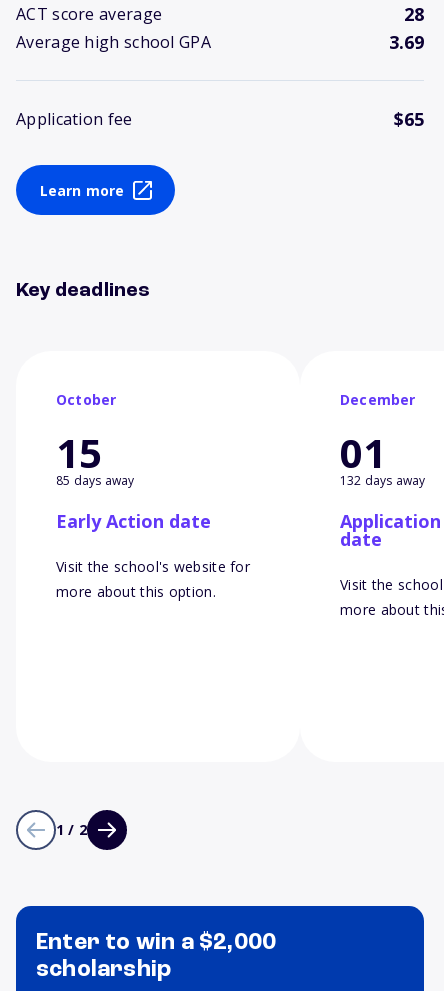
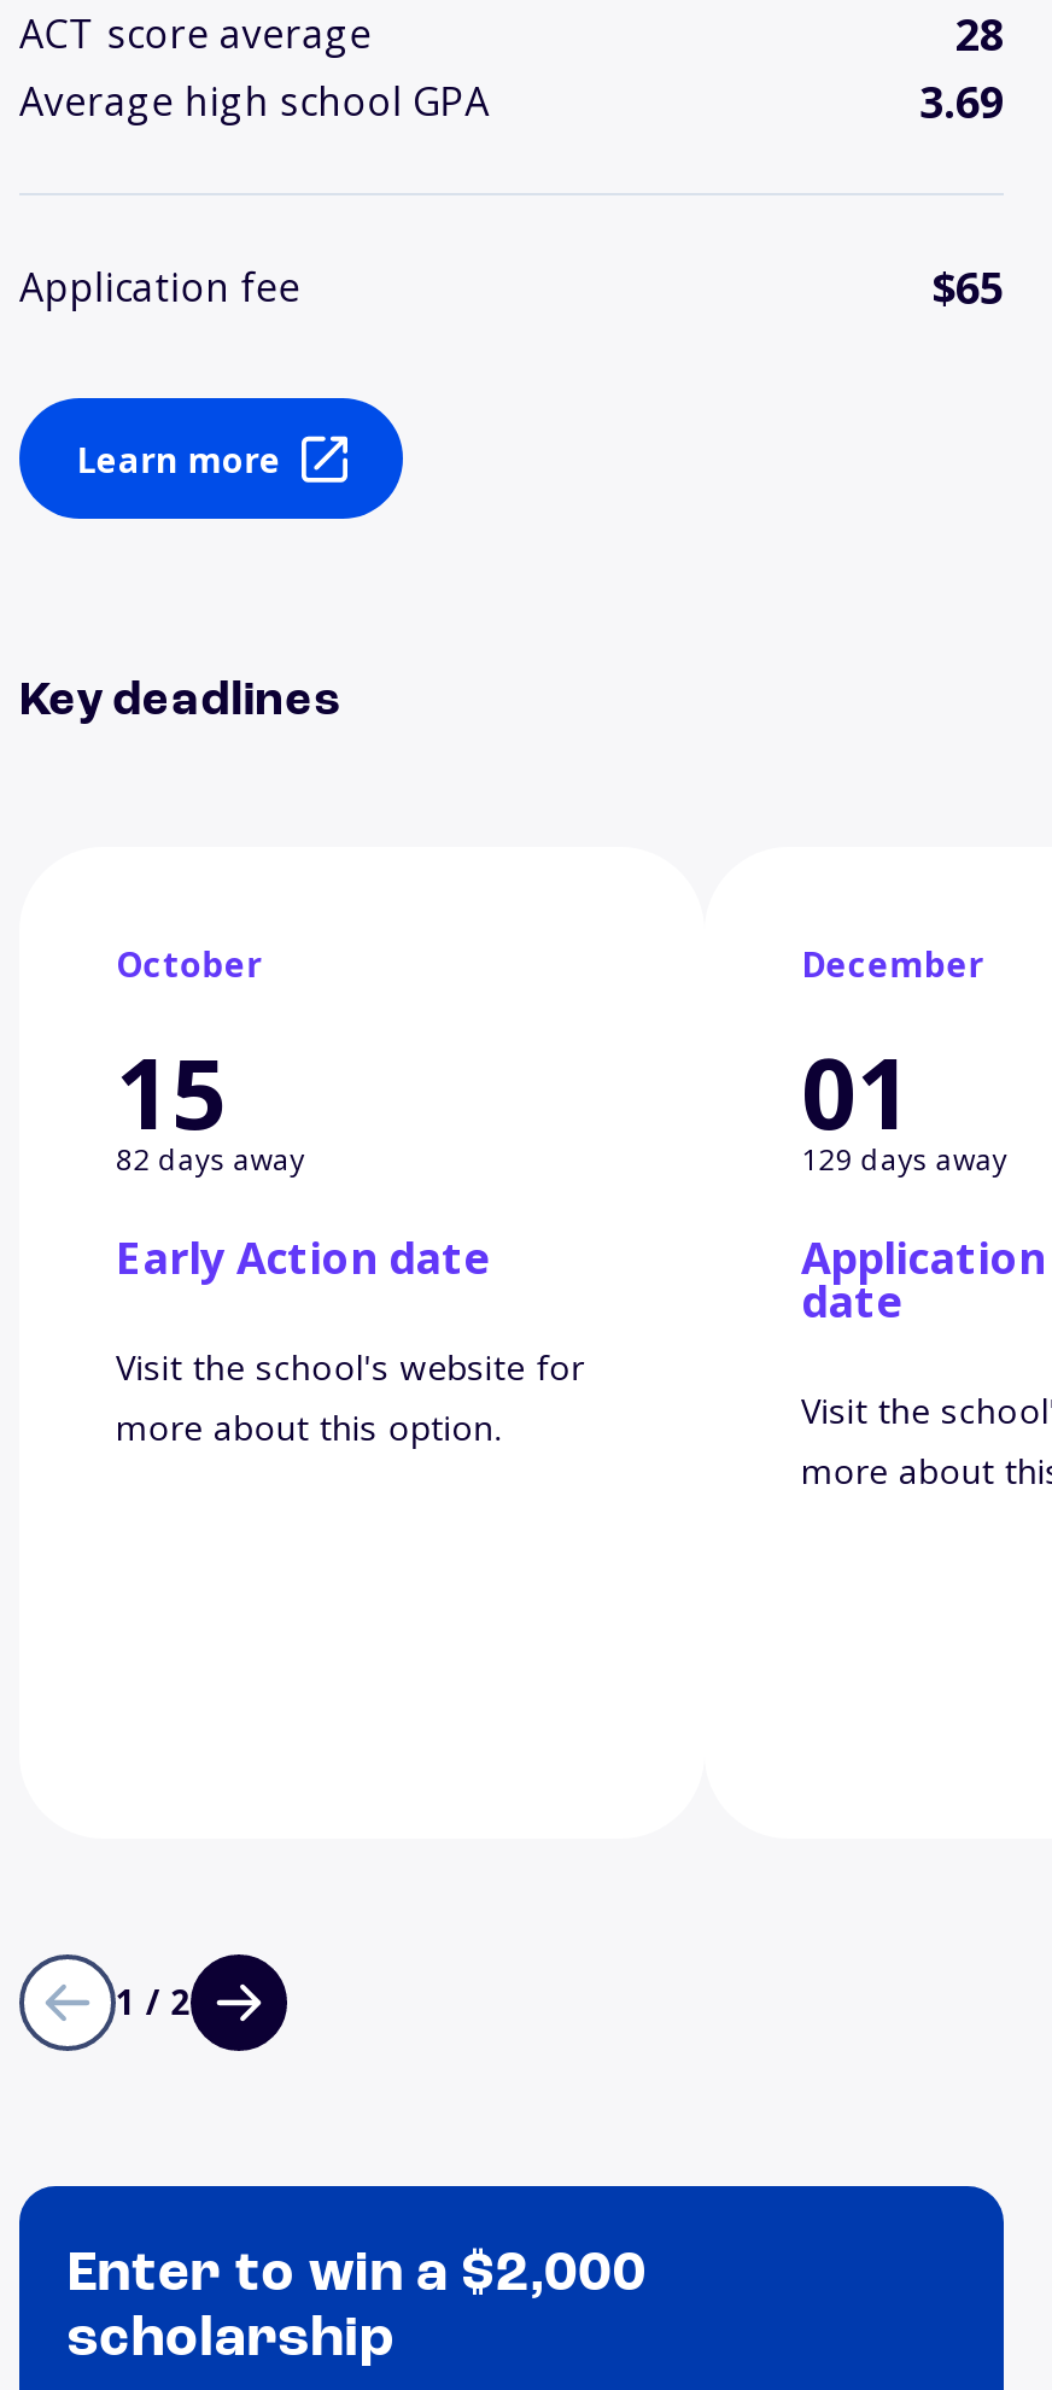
- 85 days away
+ 82 days away

- 132 days away
+ 129 days away
